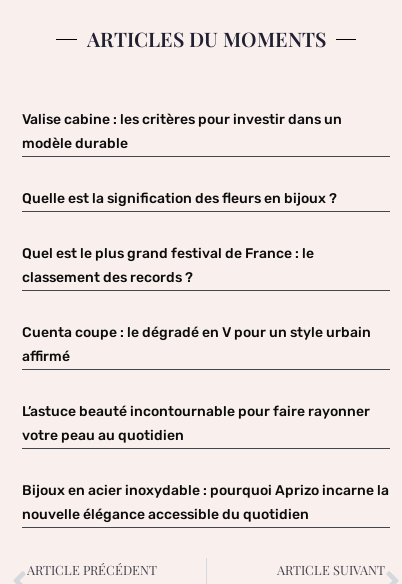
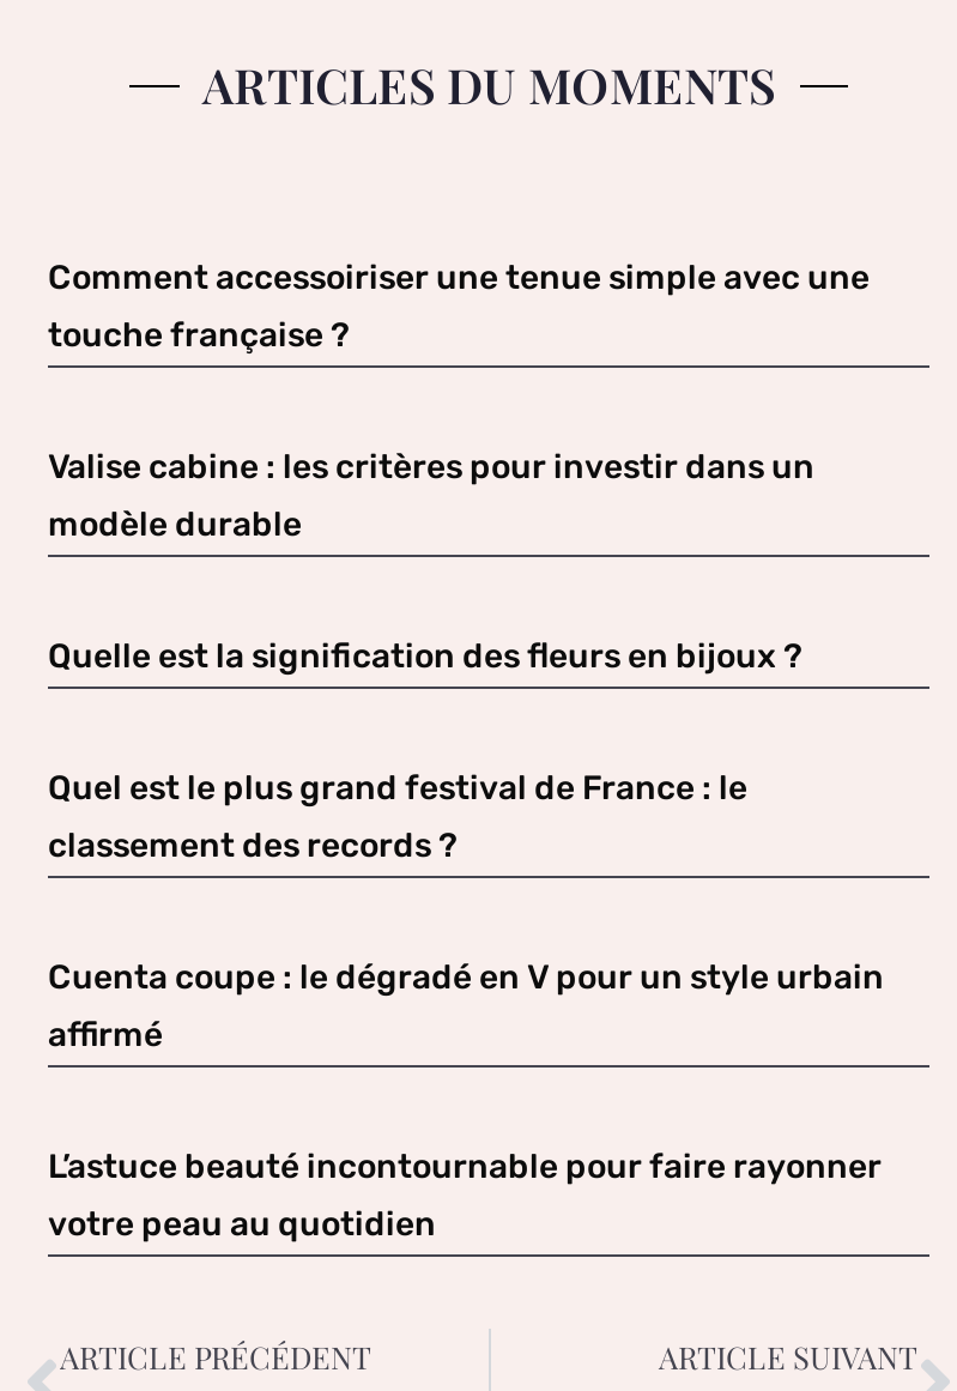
+ Comment accessoiriser une tenue simple avec une
+ touche française ?

moved down: Valise cabine : les critères pour investir dans un | modèle durable | Quelle est la signification des fleurs en bijoux ? | ... | L’astuce beauté incontournable pour faire rayonner | votre peau au quotidien

- Bijoux en acier inoxydable : pourquoi Aprizo incarne la
- nouvelle élégance accessible du quotidien
